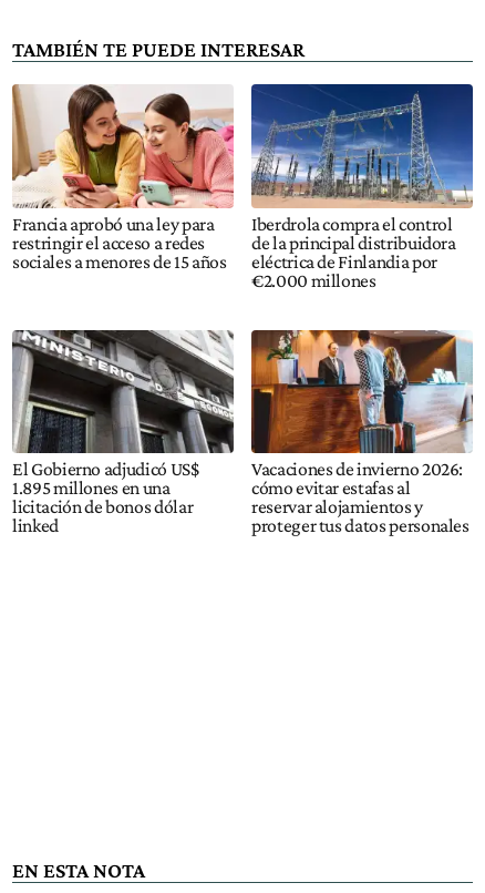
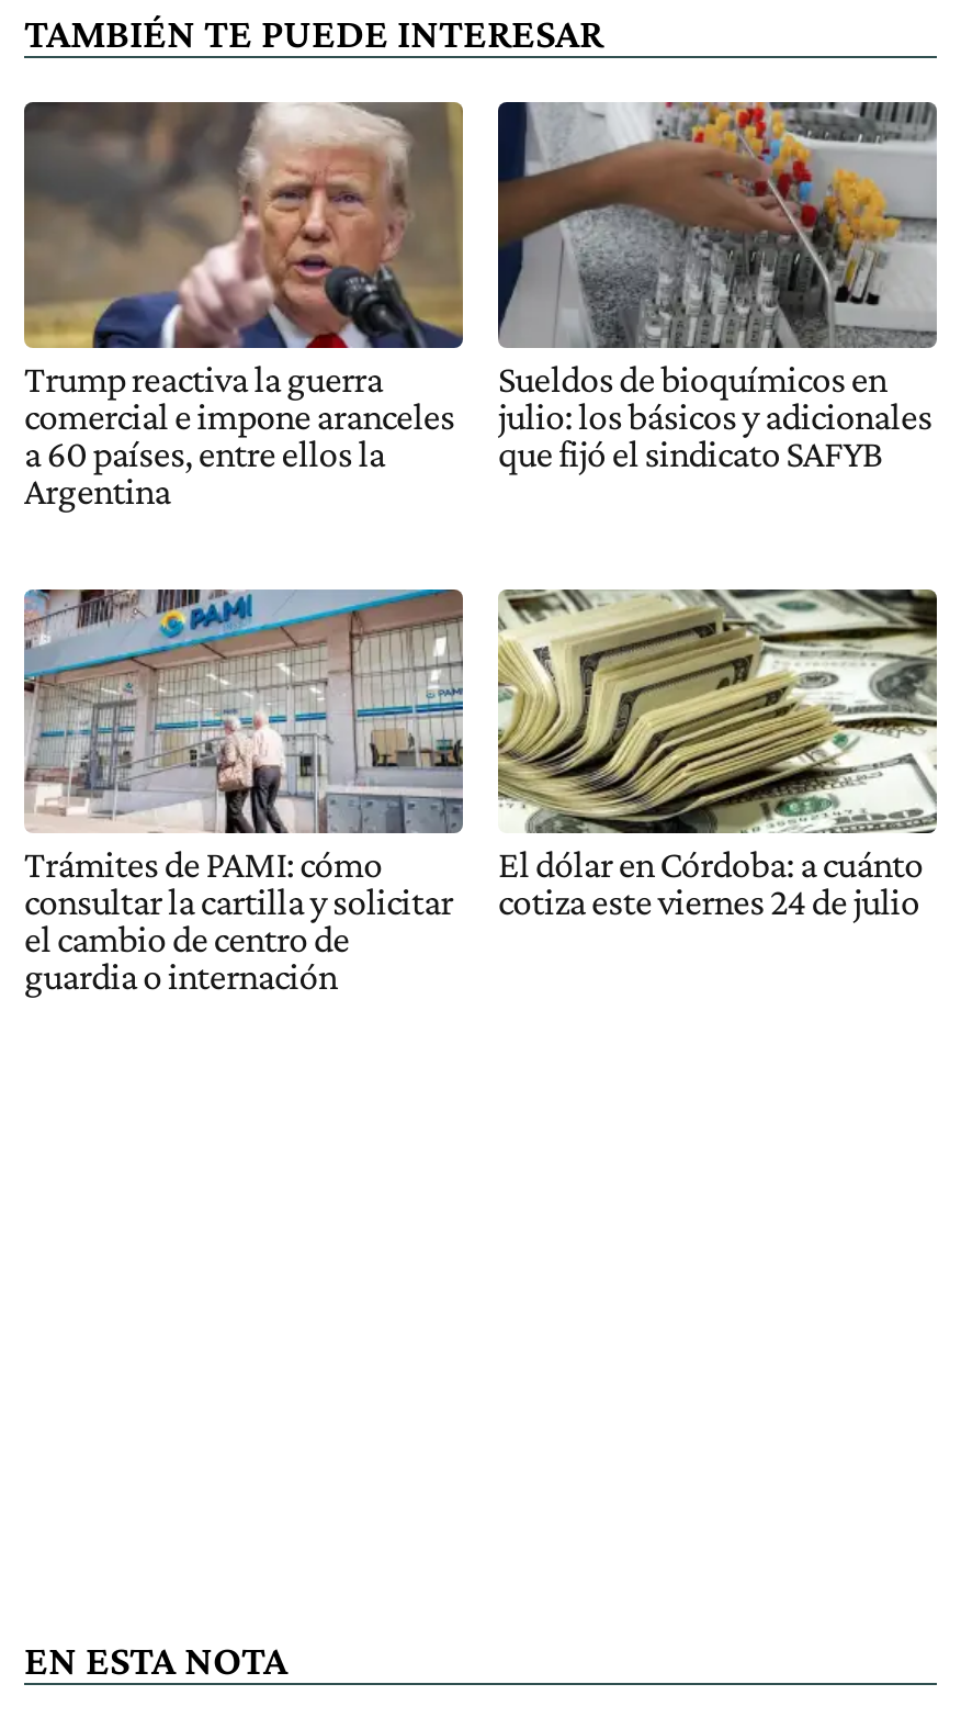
- [image]
- Francia aprobó una ley para
- restringir el acceso a redes
- sociales a menores de 15 años
+ [image]
+ Trump reactiva la guerra
+ comercial e impone aranceles
+ a 60 países, entre ellos la
+ Argentina

- [image]
- Iberdrola compra el control
- de la principal distribuidora
- eléctrica de Finlandia por
- €2.000 millones
+ [image]
+ Sueldos de bioquímicos en
+ julio: los básicos y adicionales
+ que fijó el sindicato SAFYB

- [image]
- El Gobierno adjudicó US$
- 1.895 millones en una
- licitación de bonos dólar
- linked
+ [image]
+ Trámites de PAMI: cómo
+ consultar la cartilla y solicitar
+ el cambio de centro de
+ guardia o internación

- [image]
- Vacaciones de invierno 2026:
- cómo evitar estafas al
- reservar alojamientos y
- proteger tus datos personales
+ [image]
+ El dólar en Córdoba: a cuánto
+ cotiza este viernes 24 de julio
